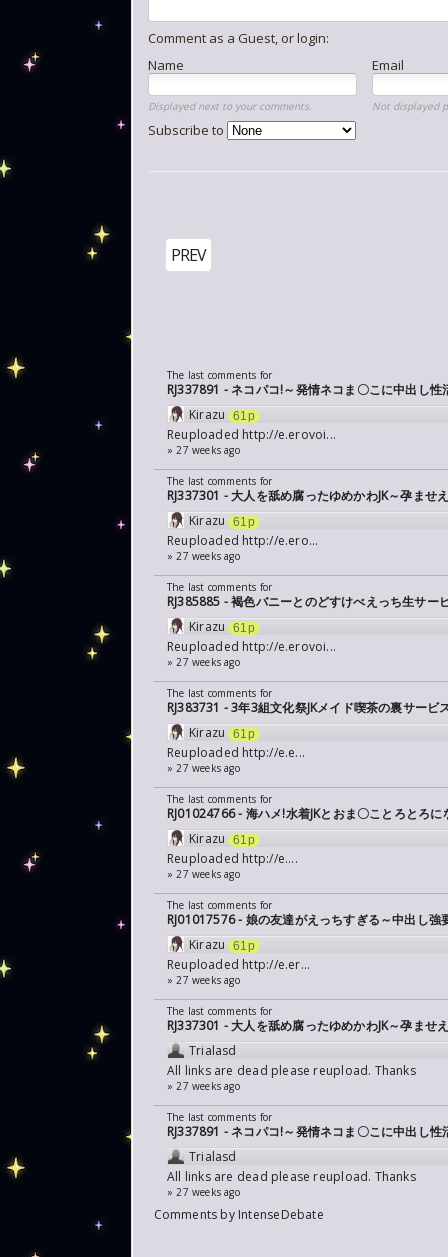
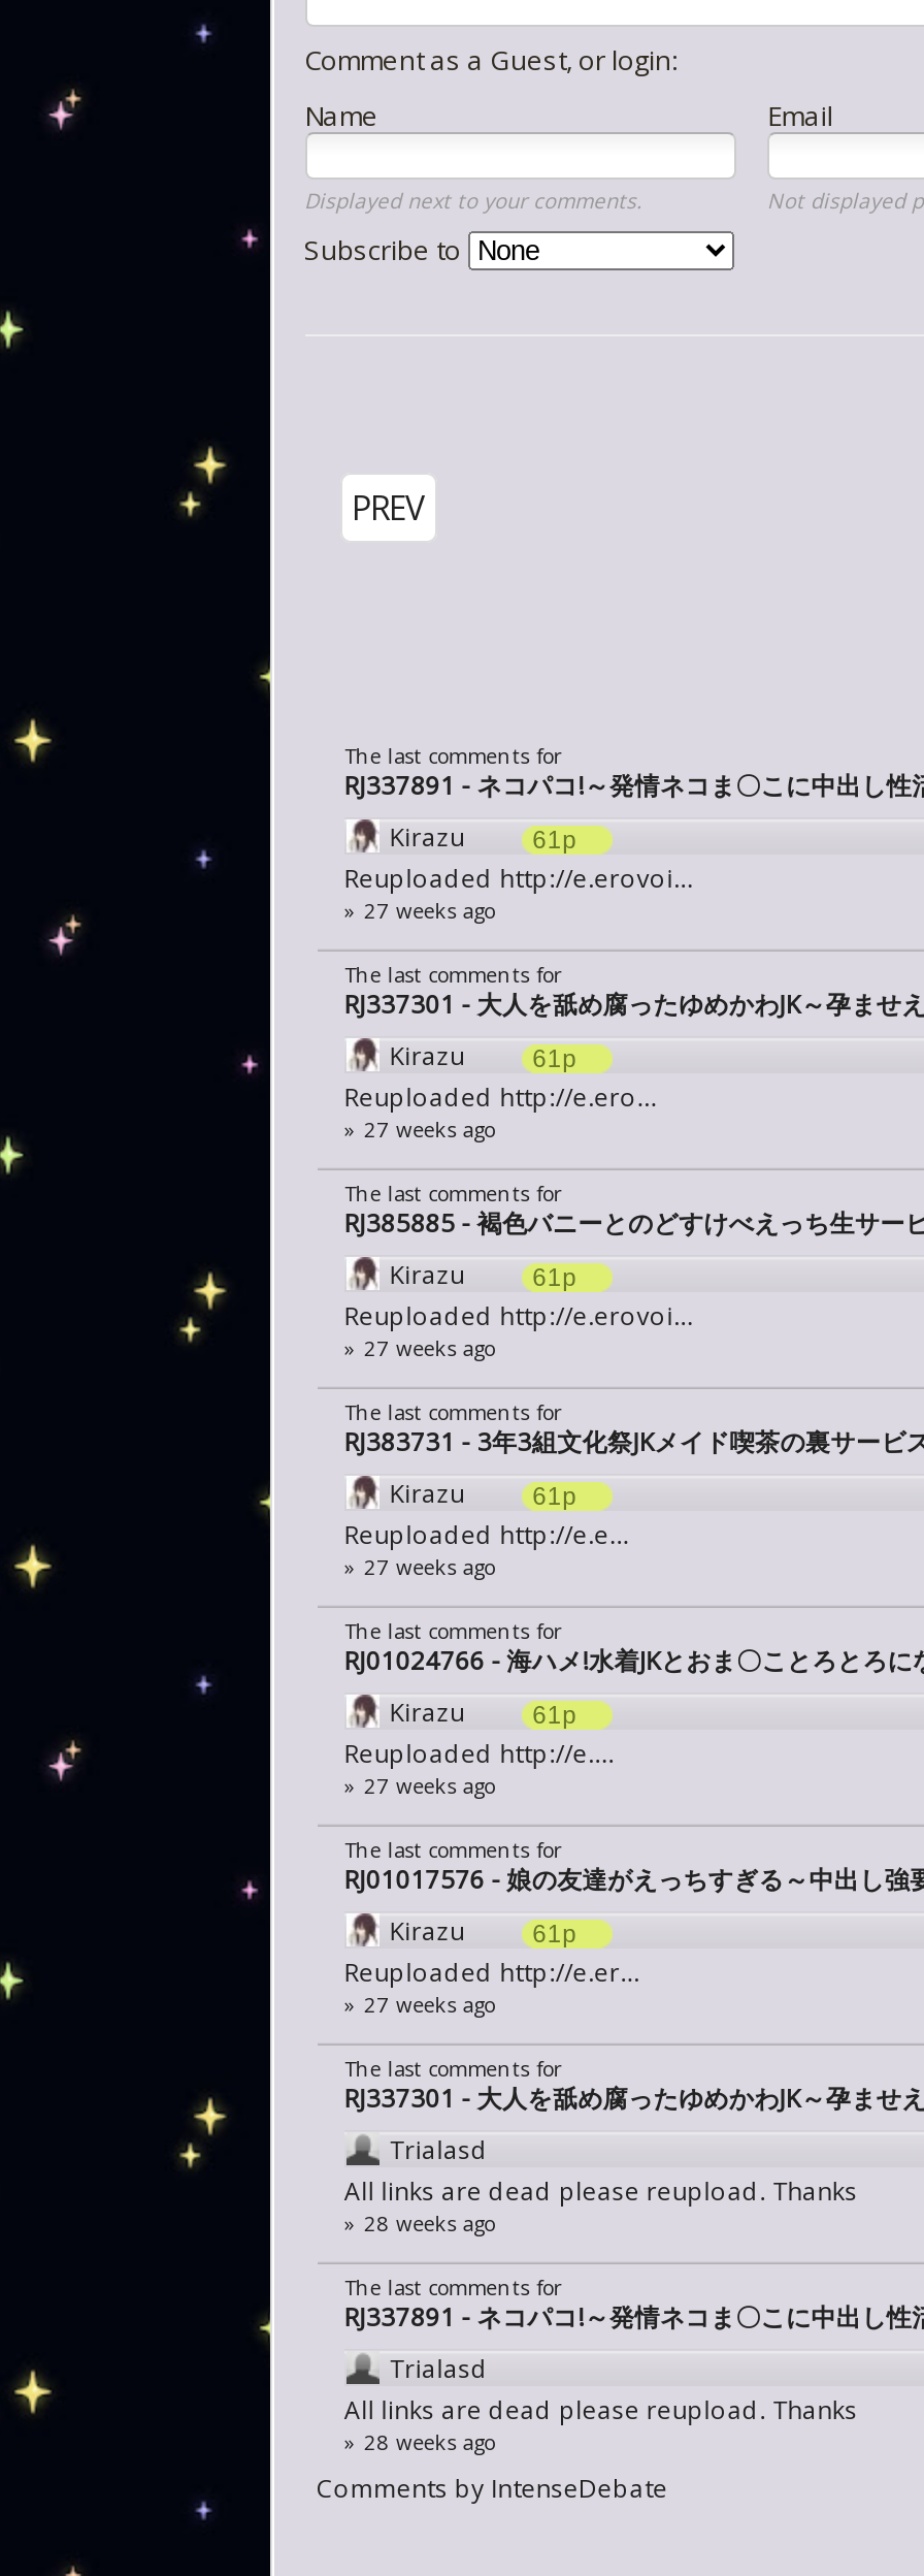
- » 27 weeks ago
+ » 28 weeks ago

- » 27 weeks ago
+ » 28 weeks ago
